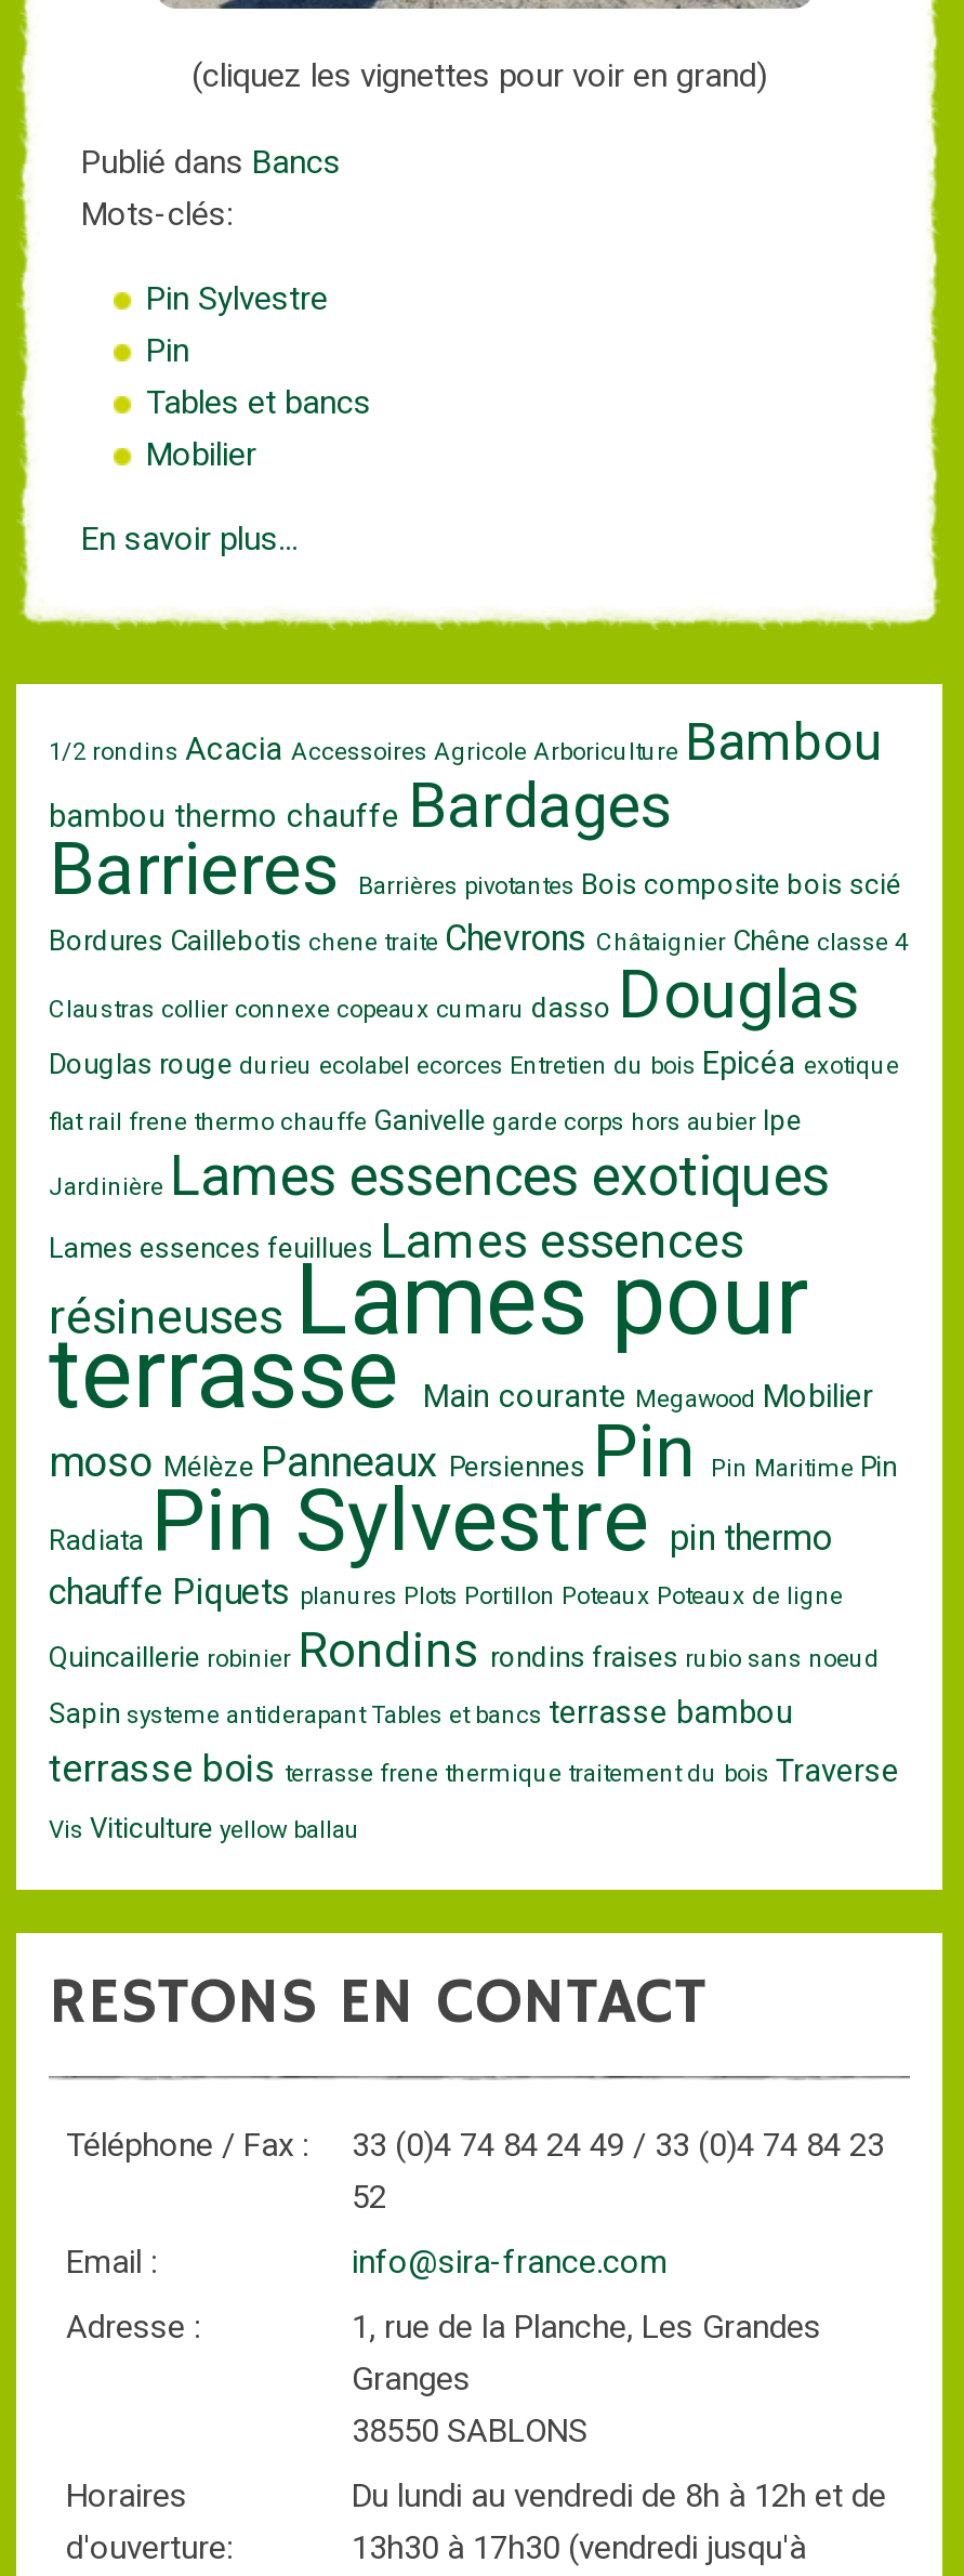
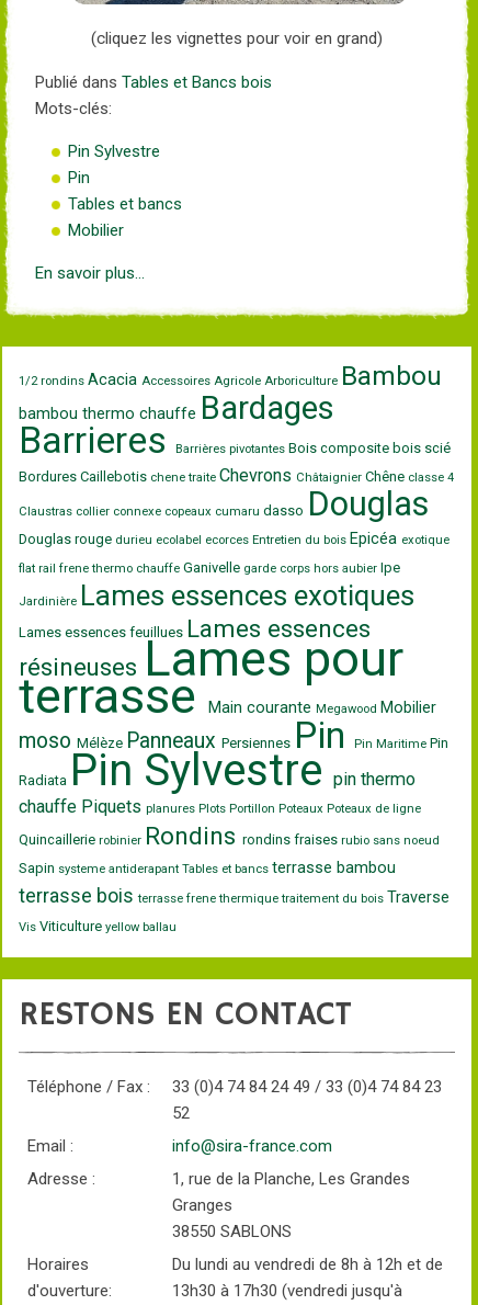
- Publié dans Bancs
+ Publié dans Tables et Bancs bois
